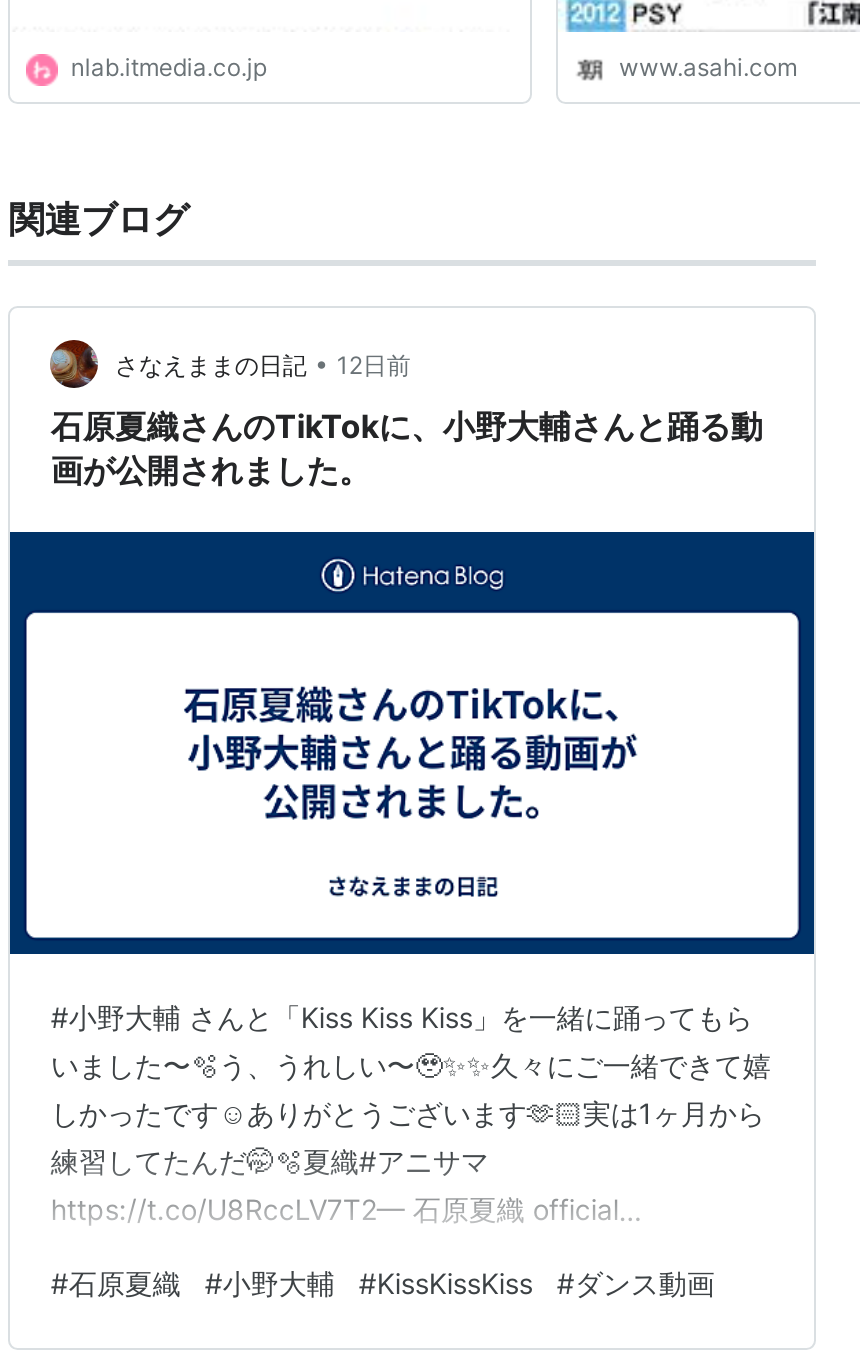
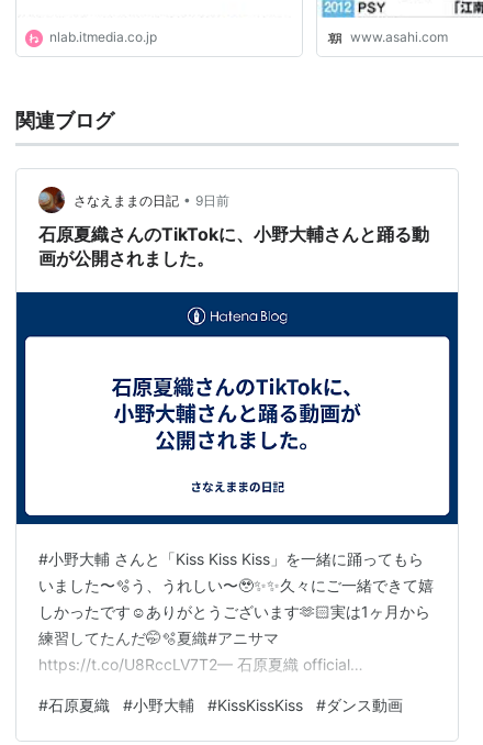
- さなえままの日記 • 12日前
+ さなえままの日記 • 9日前
